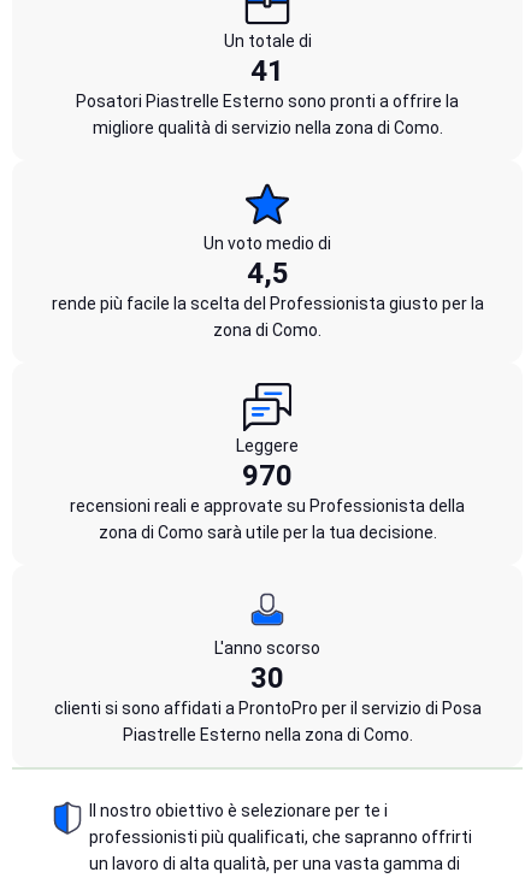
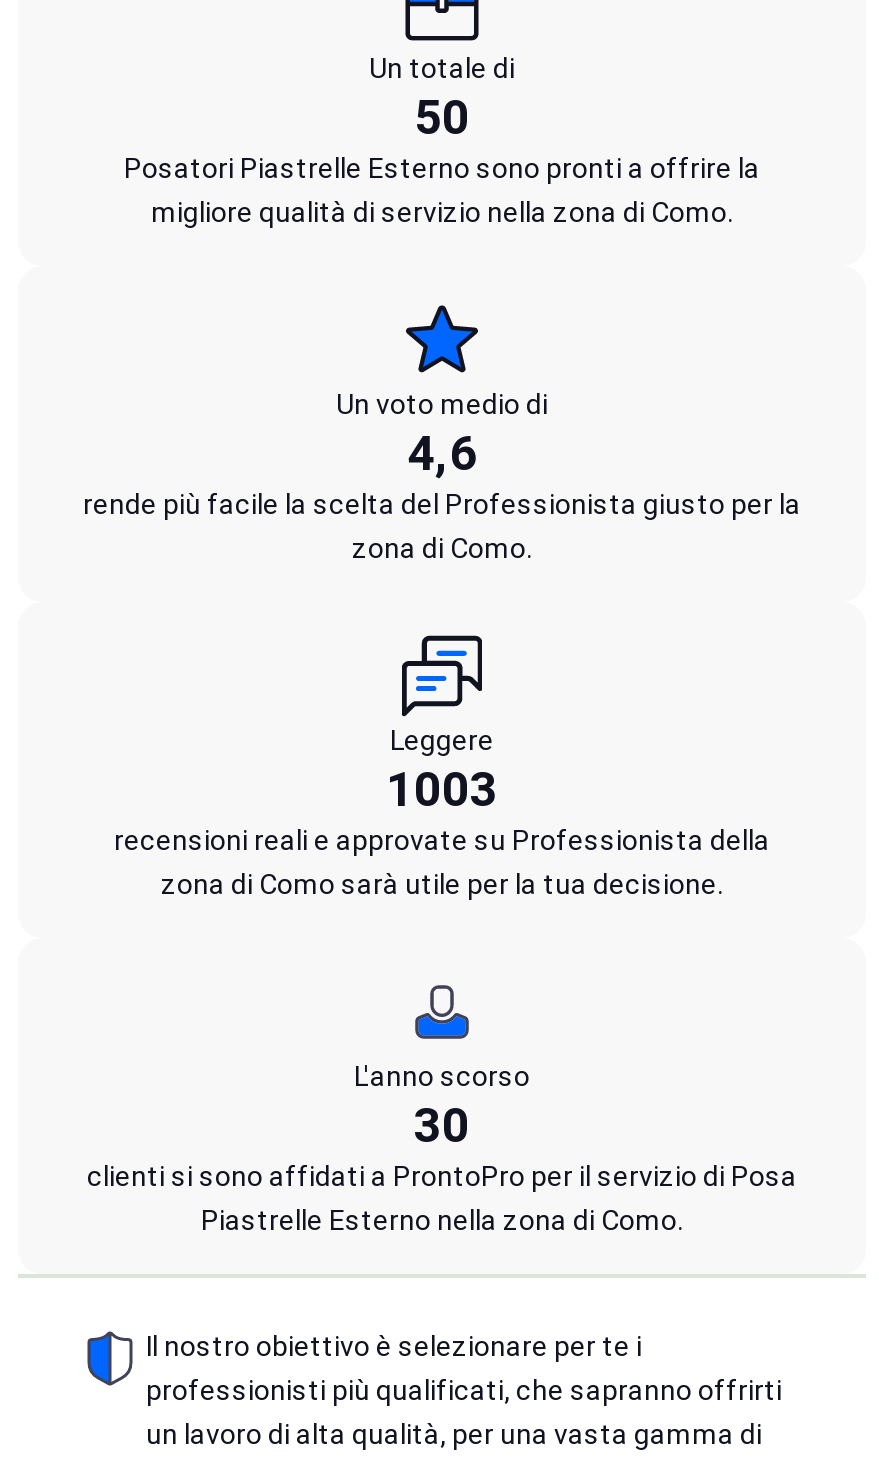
- 41
+ 50

- 4,5
+ 4,6

- 970
+ 1003
